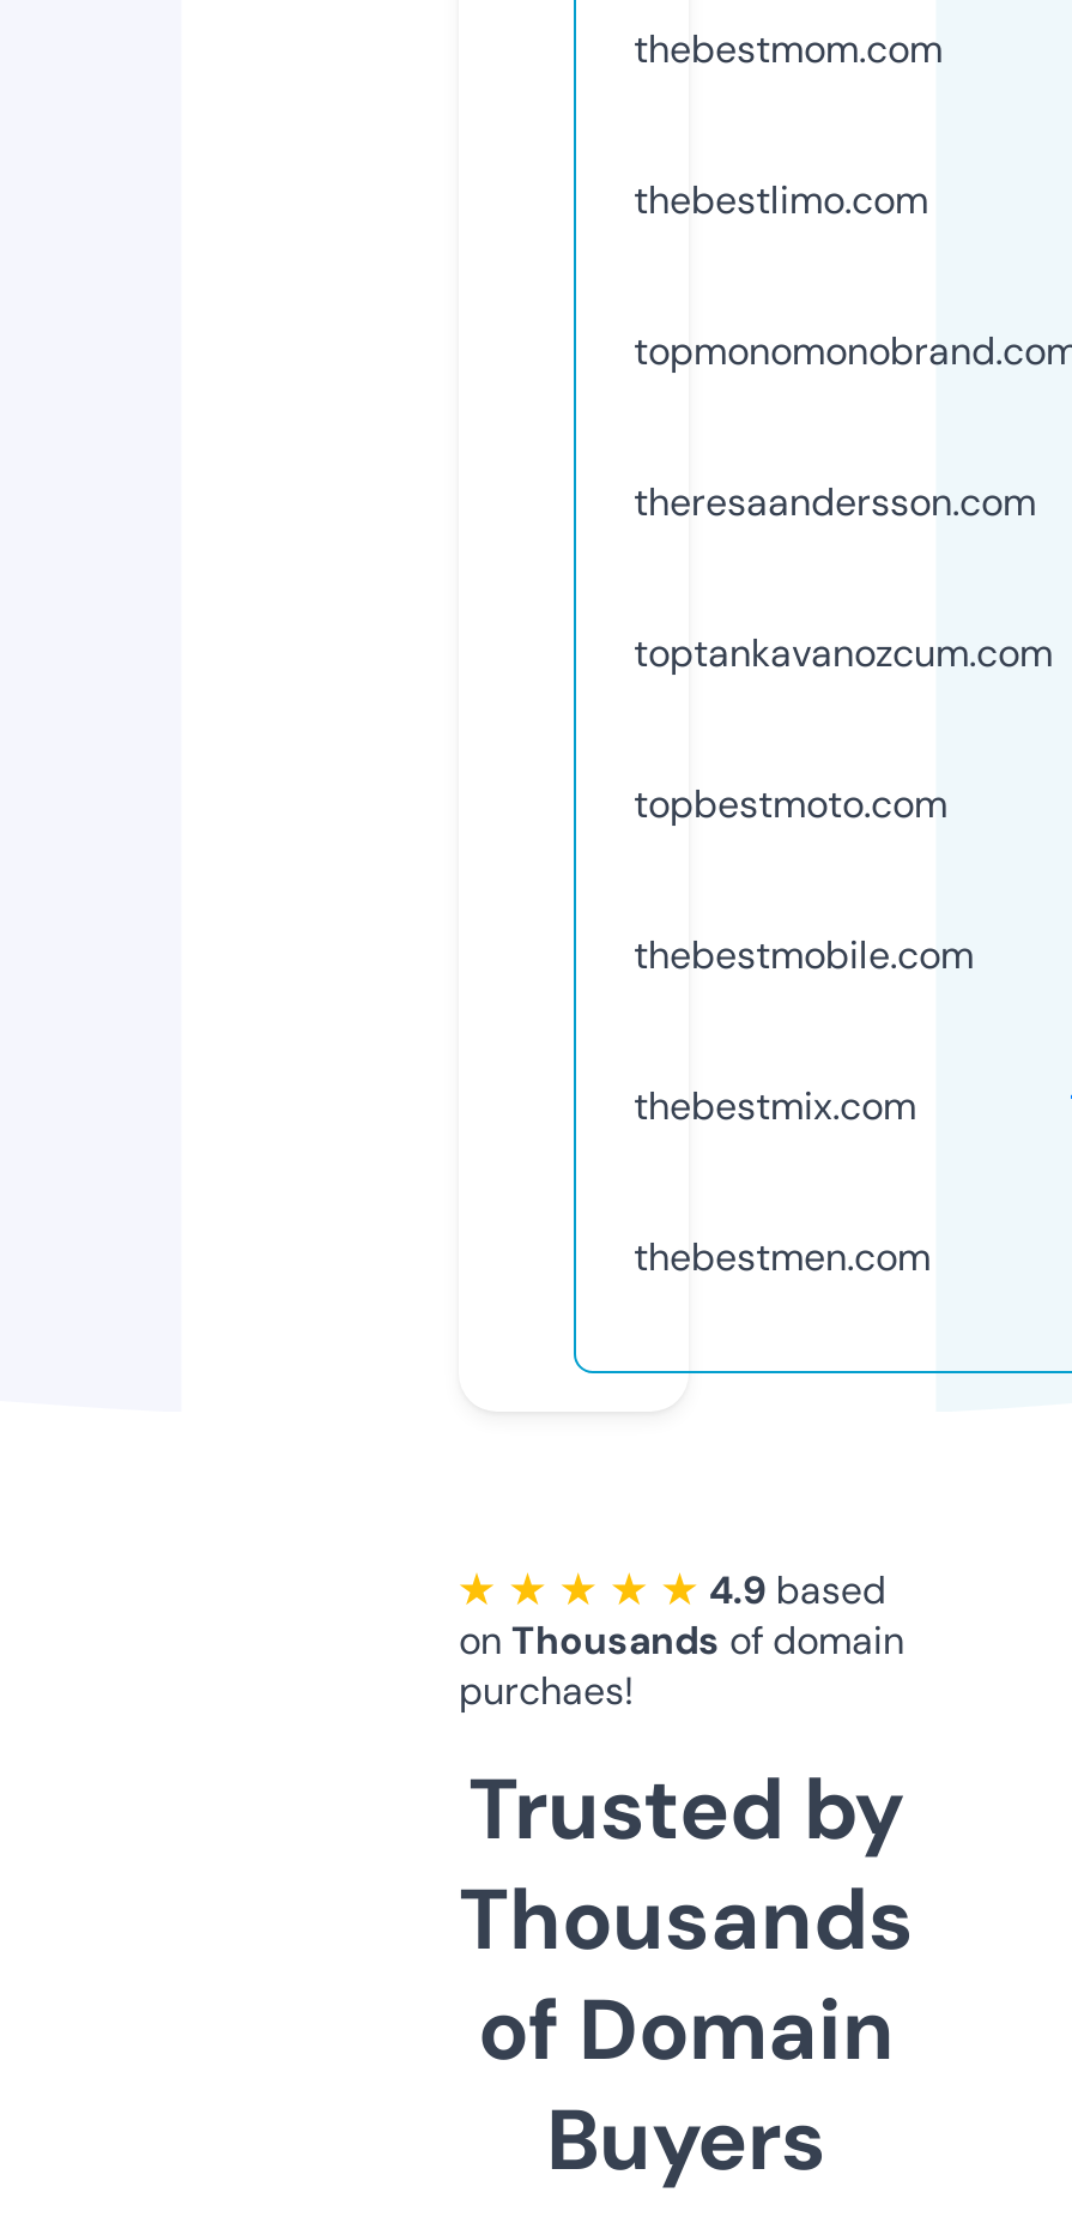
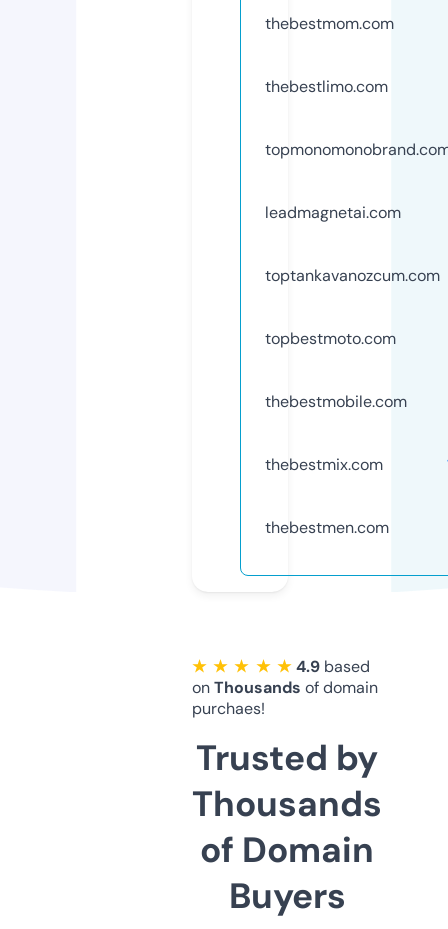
- theresaandersson.com
+ leadmagnetai.com
